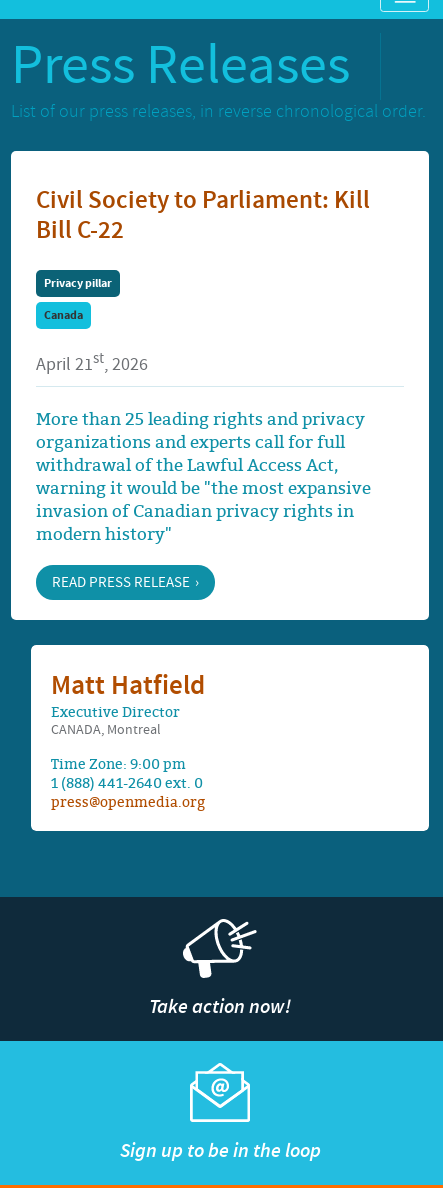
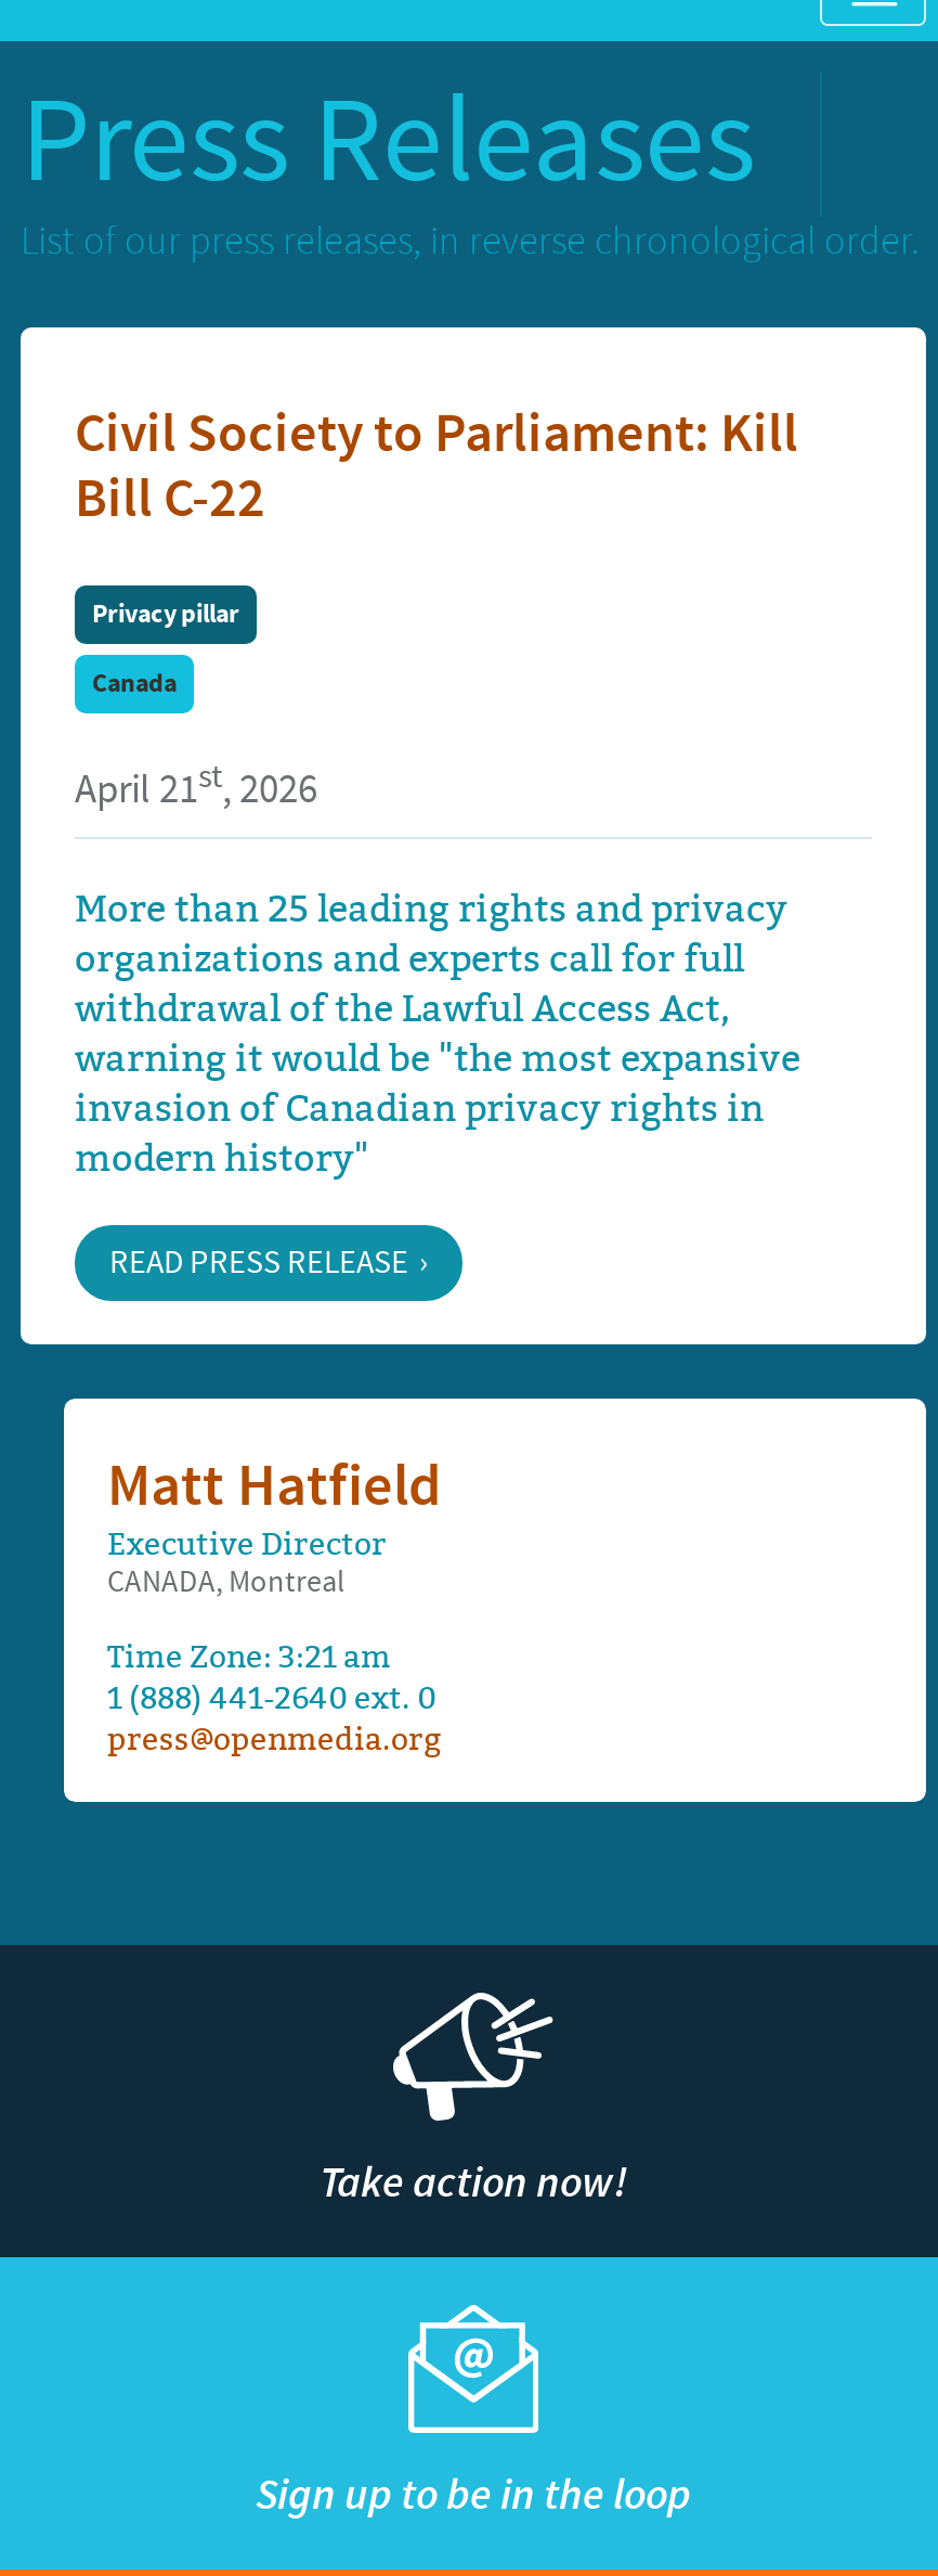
- Time Zone: 9:00 pm
+ Time Zone: 3:21 am
